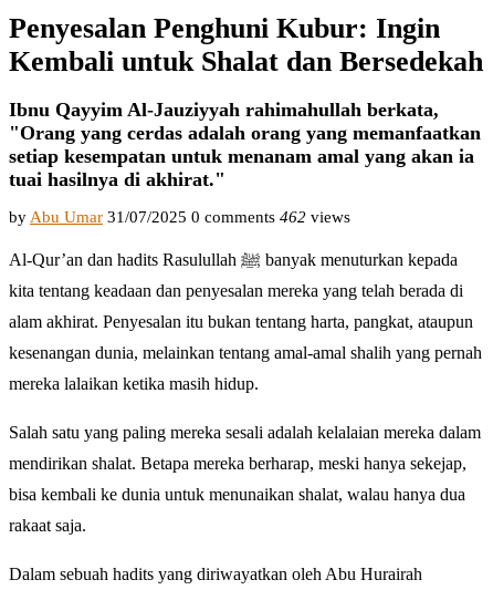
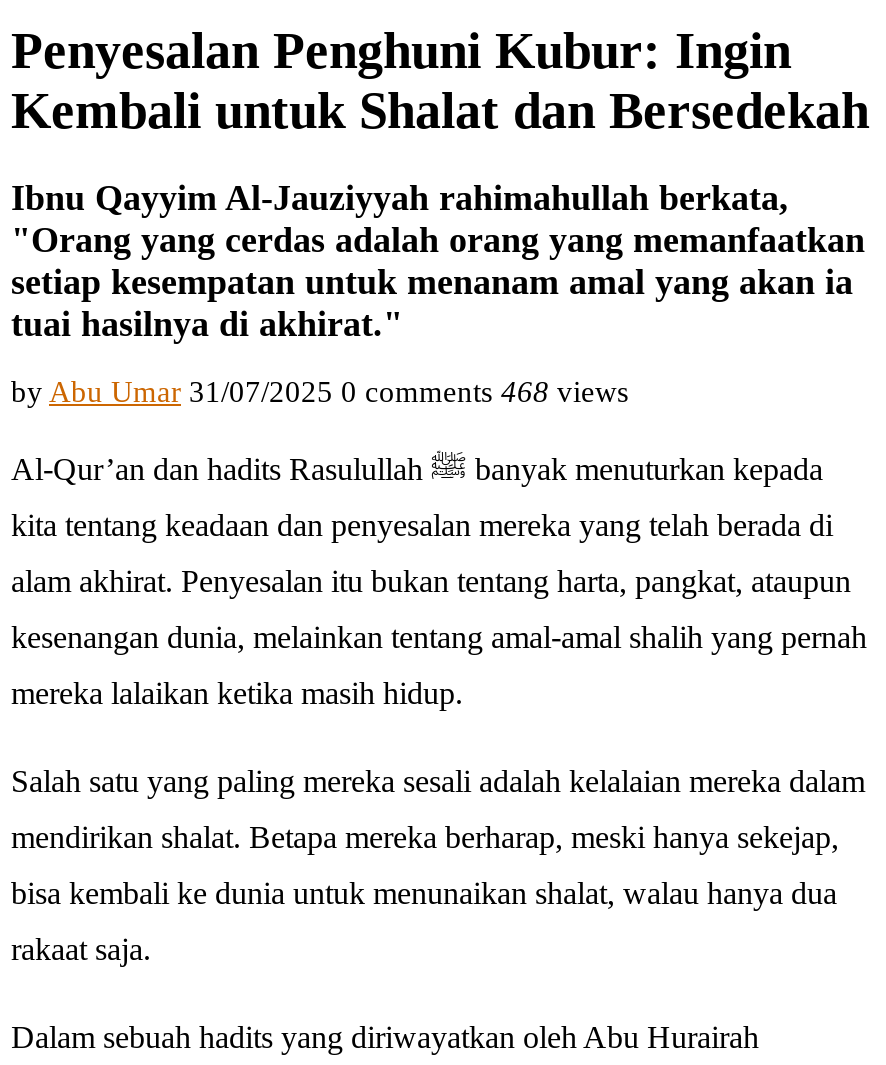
- by Abu Umar 31/07/2025 0 comments 462 views
+ by Abu Umar 31/07/2025 0 comments 468 views
